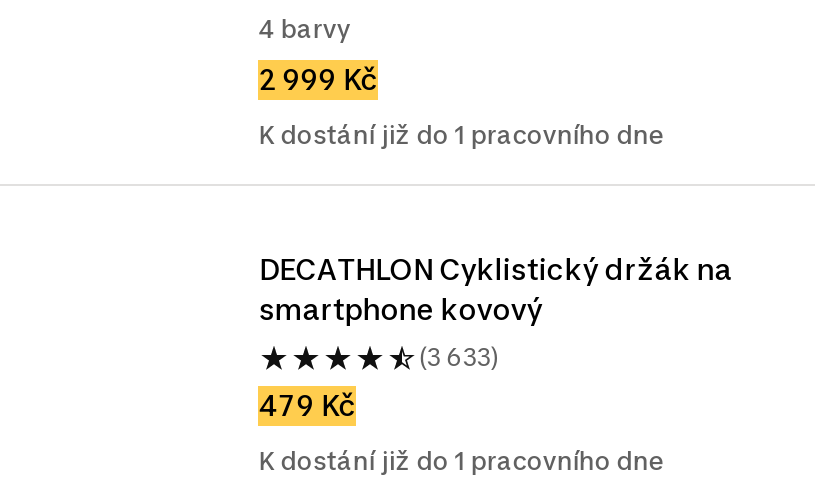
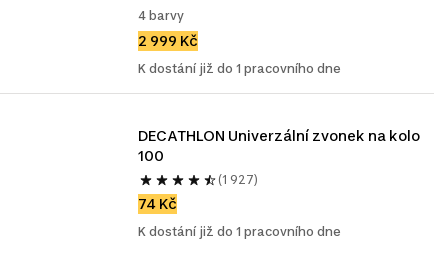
- DECATHLON Cyklistický držák na
- smartphone kovový
+ DECATHLON Univerzální zvonek na kolo
+ 100

- (3 633)
+ (1 927)

- 479 Kč
+ 74 Kč
